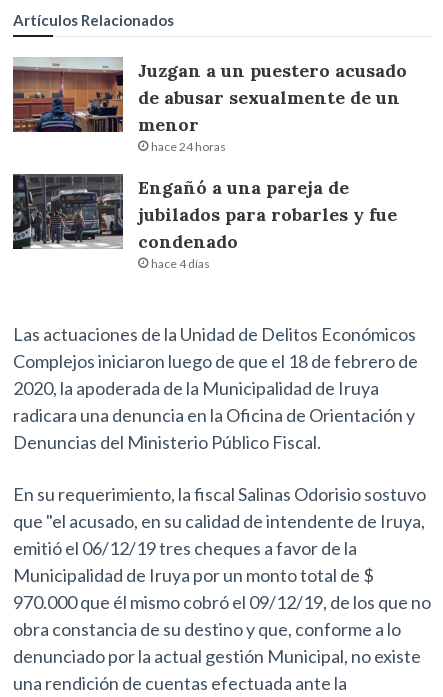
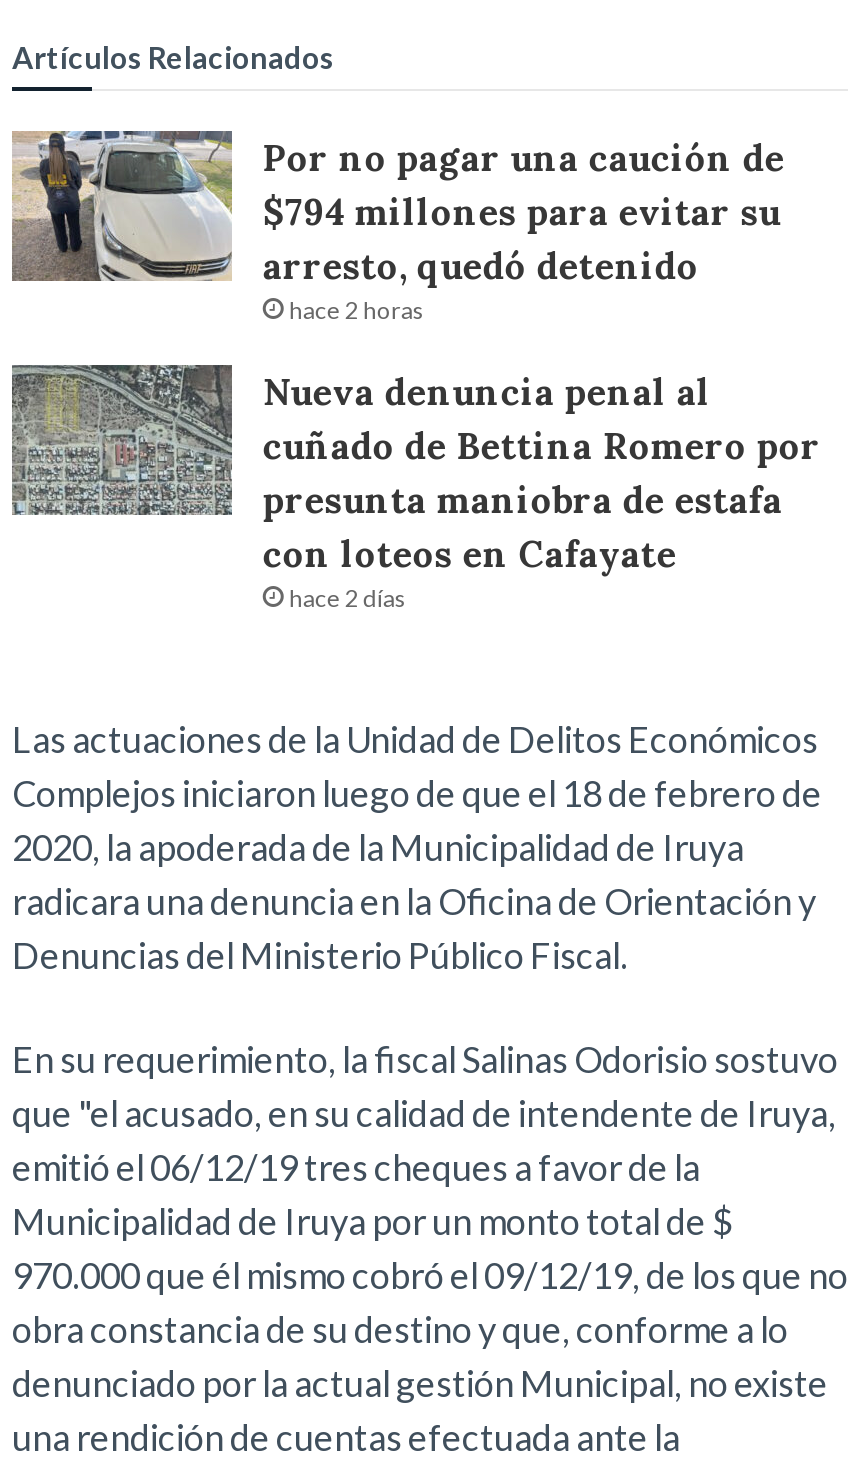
- [image]
- Juzgan a un puestero acusado
- de abusar sexualmente de un
- menor
- hace 24 horas
+ [image]
+ Por no pagar una caución de
+ $794 millones para evitar su
+ arresto, quedó detenido
+ hace 2 horas

- [image]
- Engañó a una pareja de
- jubilados para robarles y fue
- condenado
- hace 4 días
+ [image]
+ Nueva denuncia penal al
+ cuñado de Bettina Romero por
+ presunta maniobra de estafa
+ con loteos en Cafayate
+ hace 2 días
